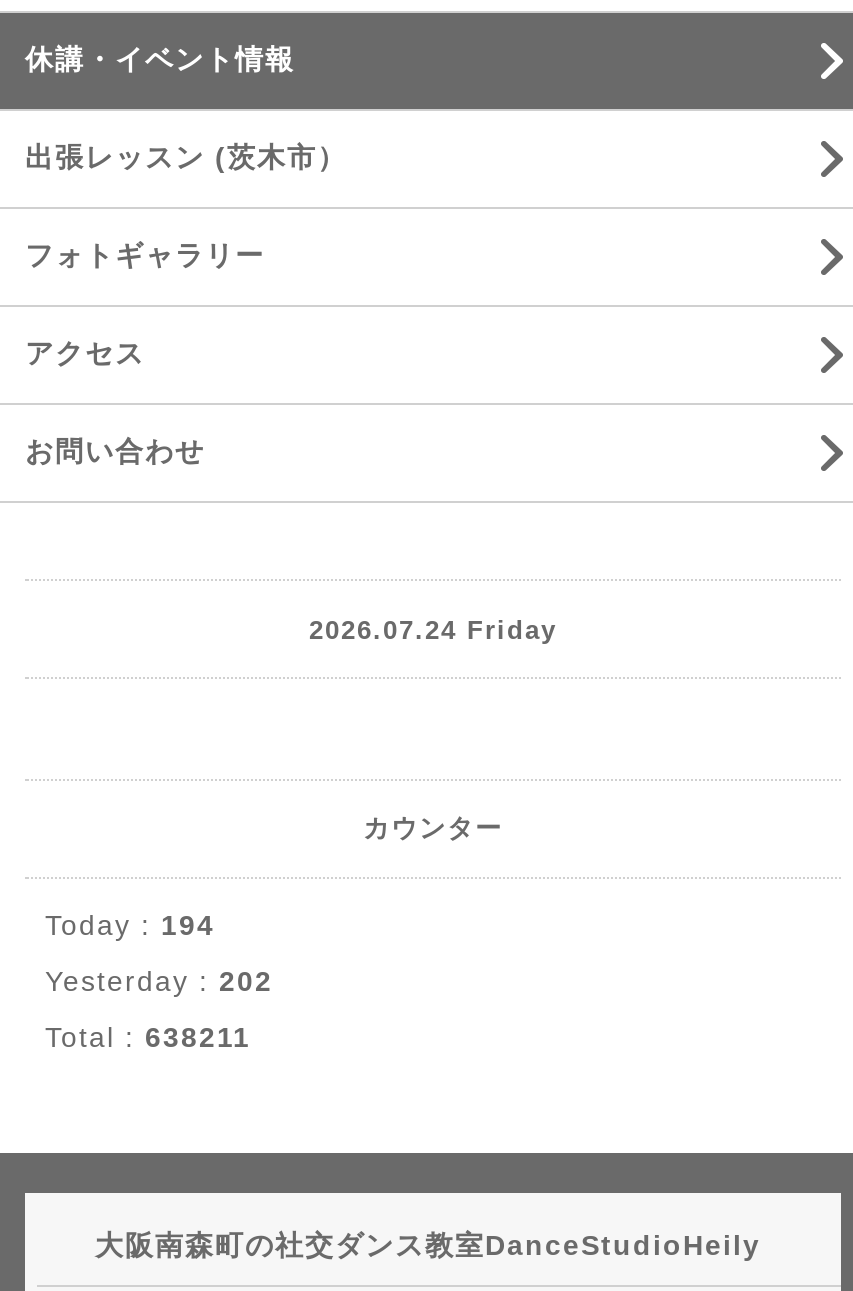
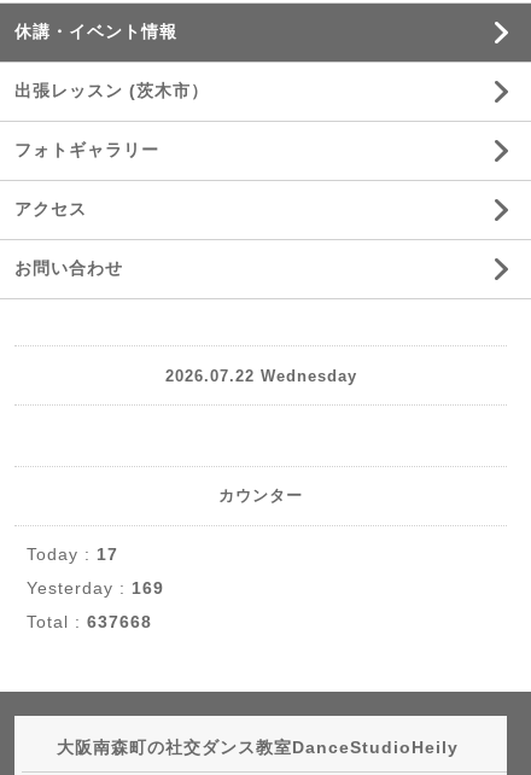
- 2026.07.24 Friday
+ 2026.07.22 Wednesday

- Today : 194
+ Today : 17

- Yesterday : 202
+ Yesterday : 169

- Total : 638211
+ Total : 637668
